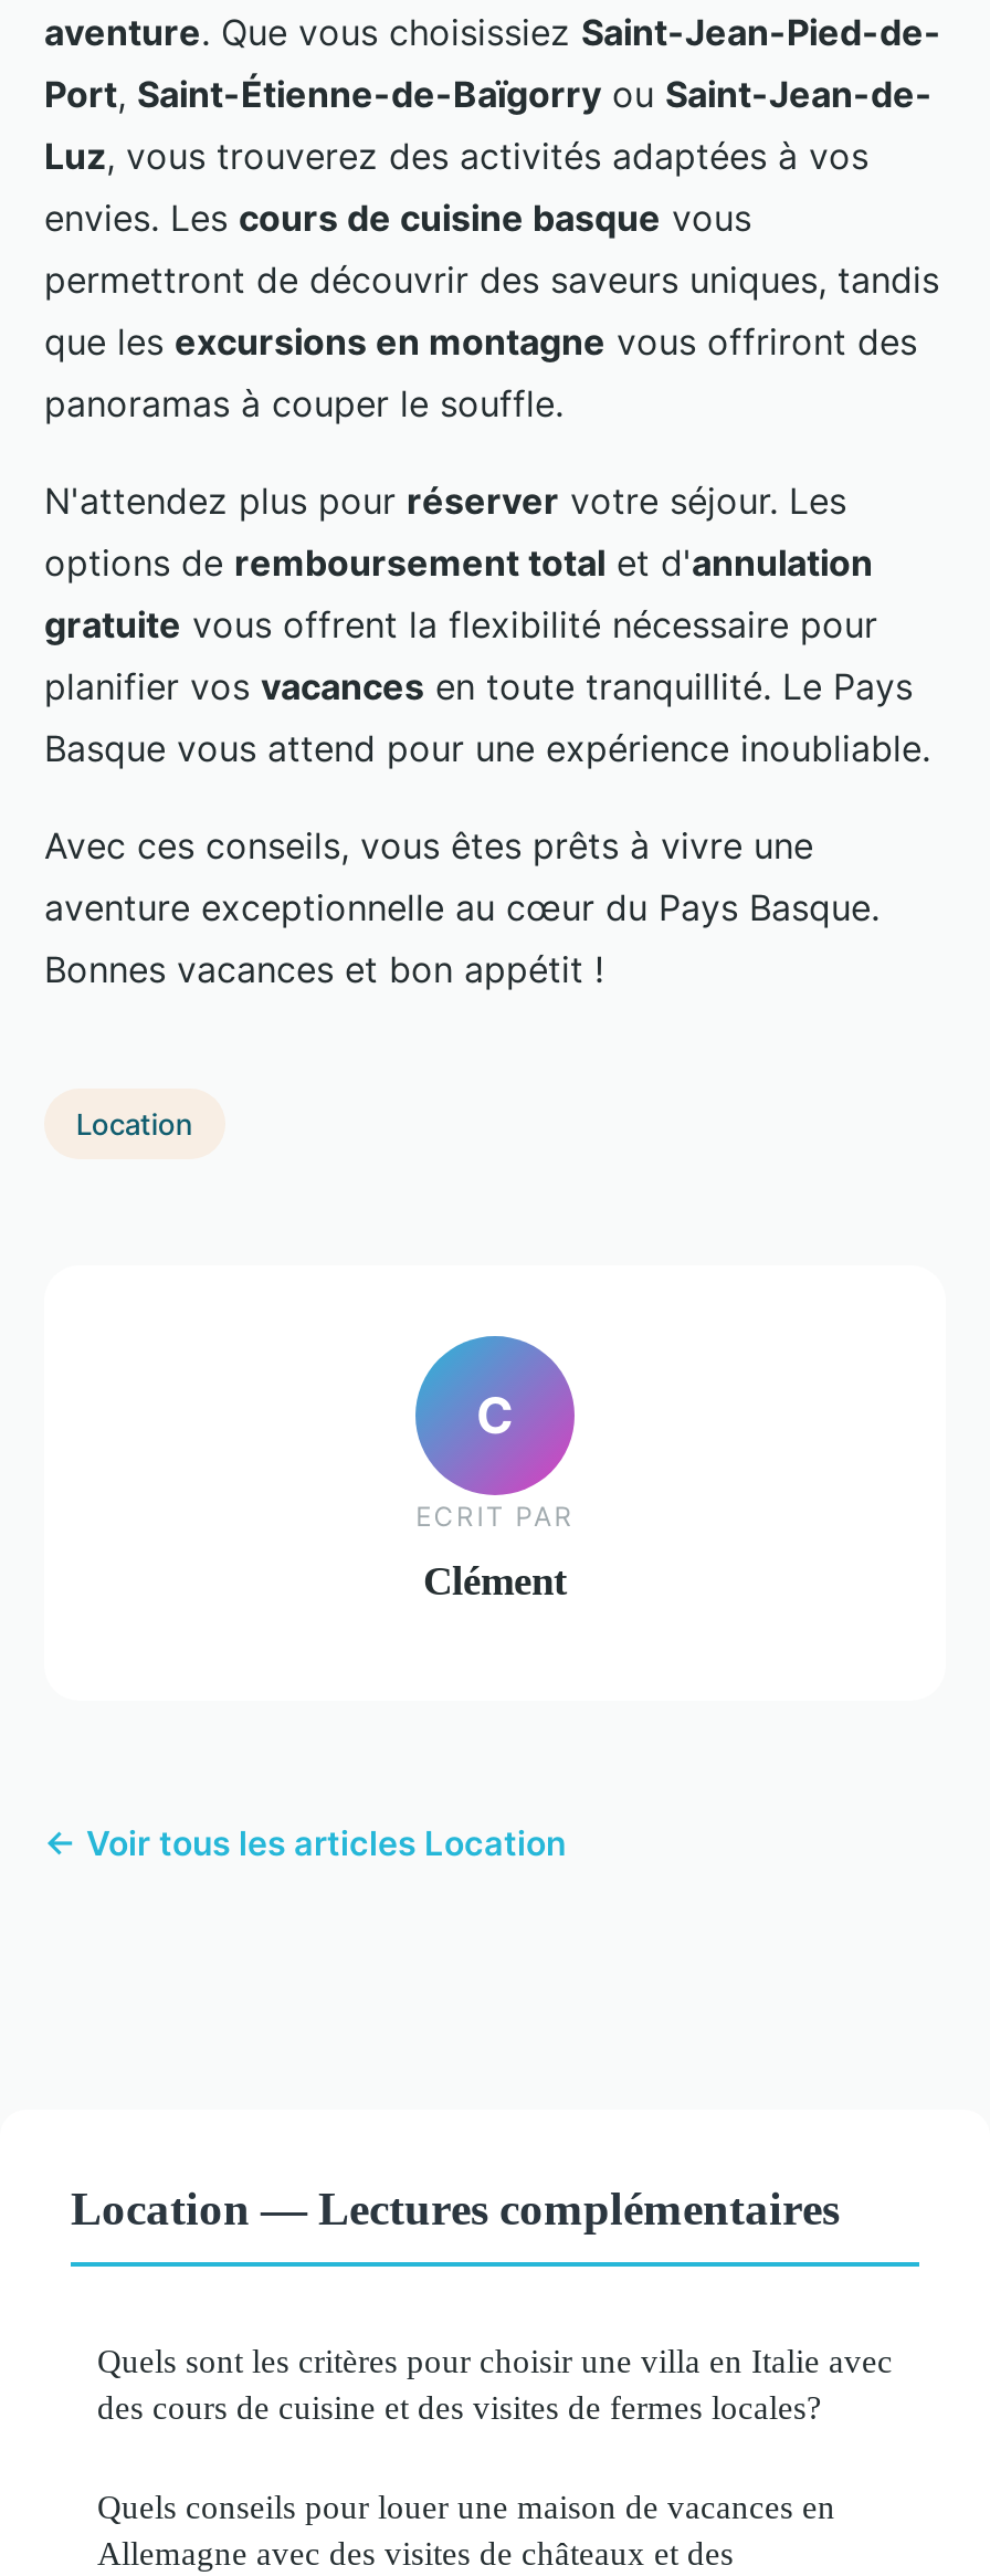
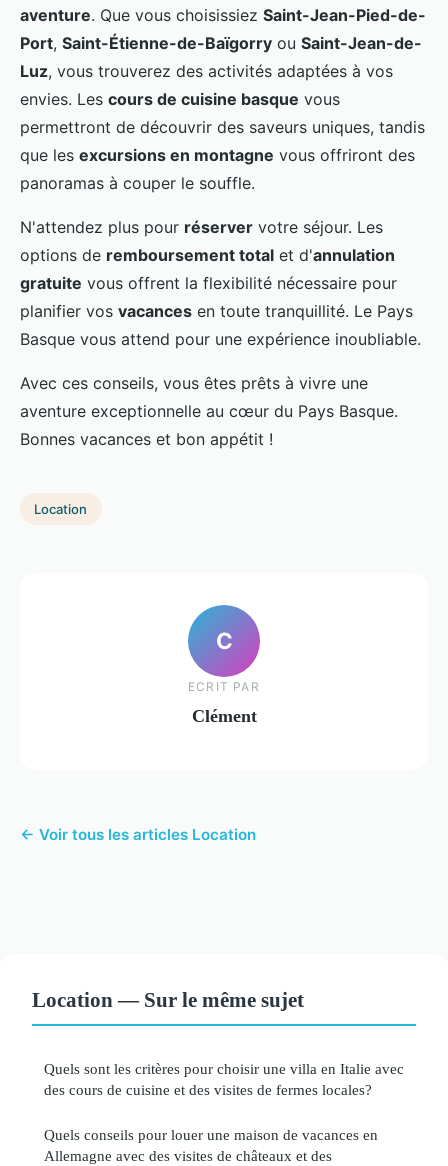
- Location — Lectures complémentaires
+ Location — Sur le même sujet
